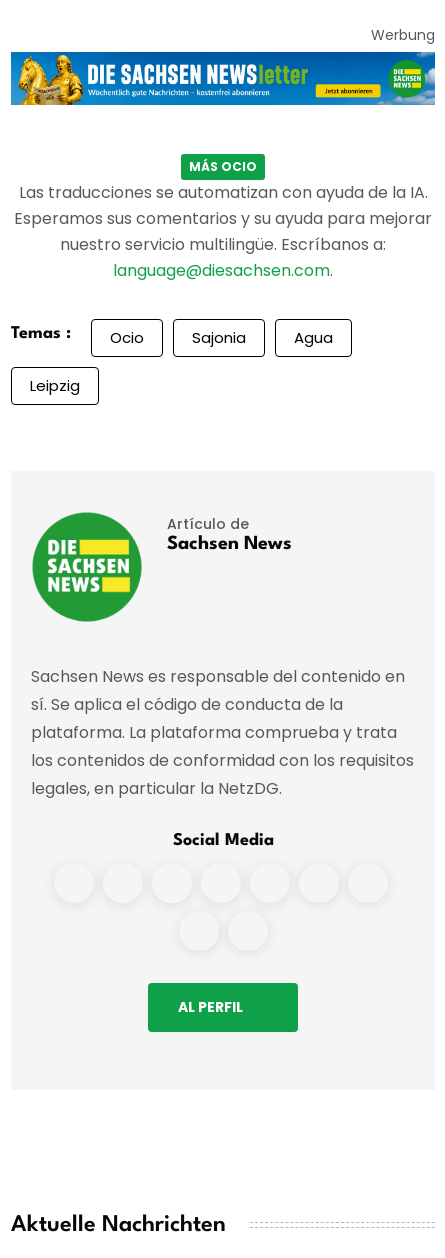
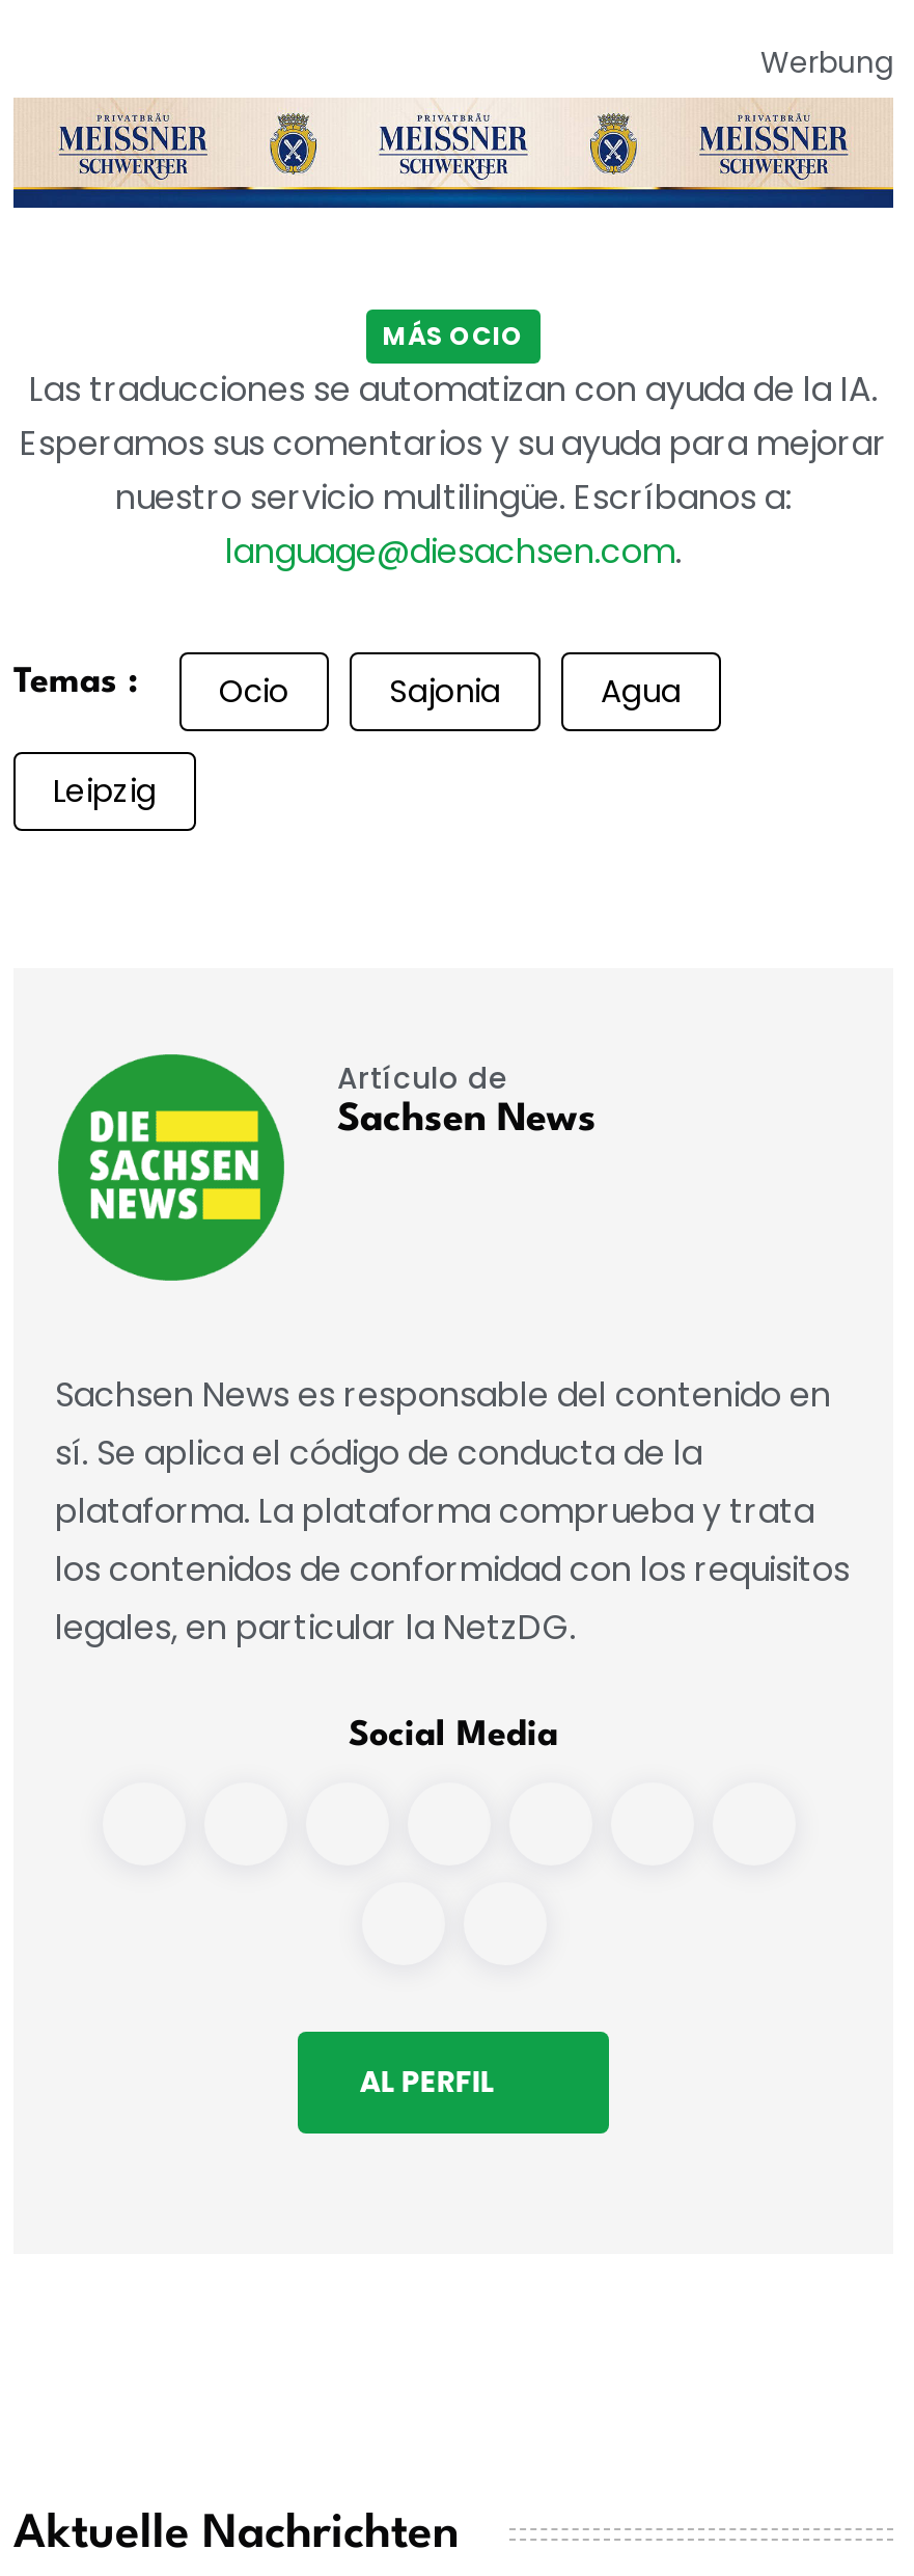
- [image]
+ [image]
